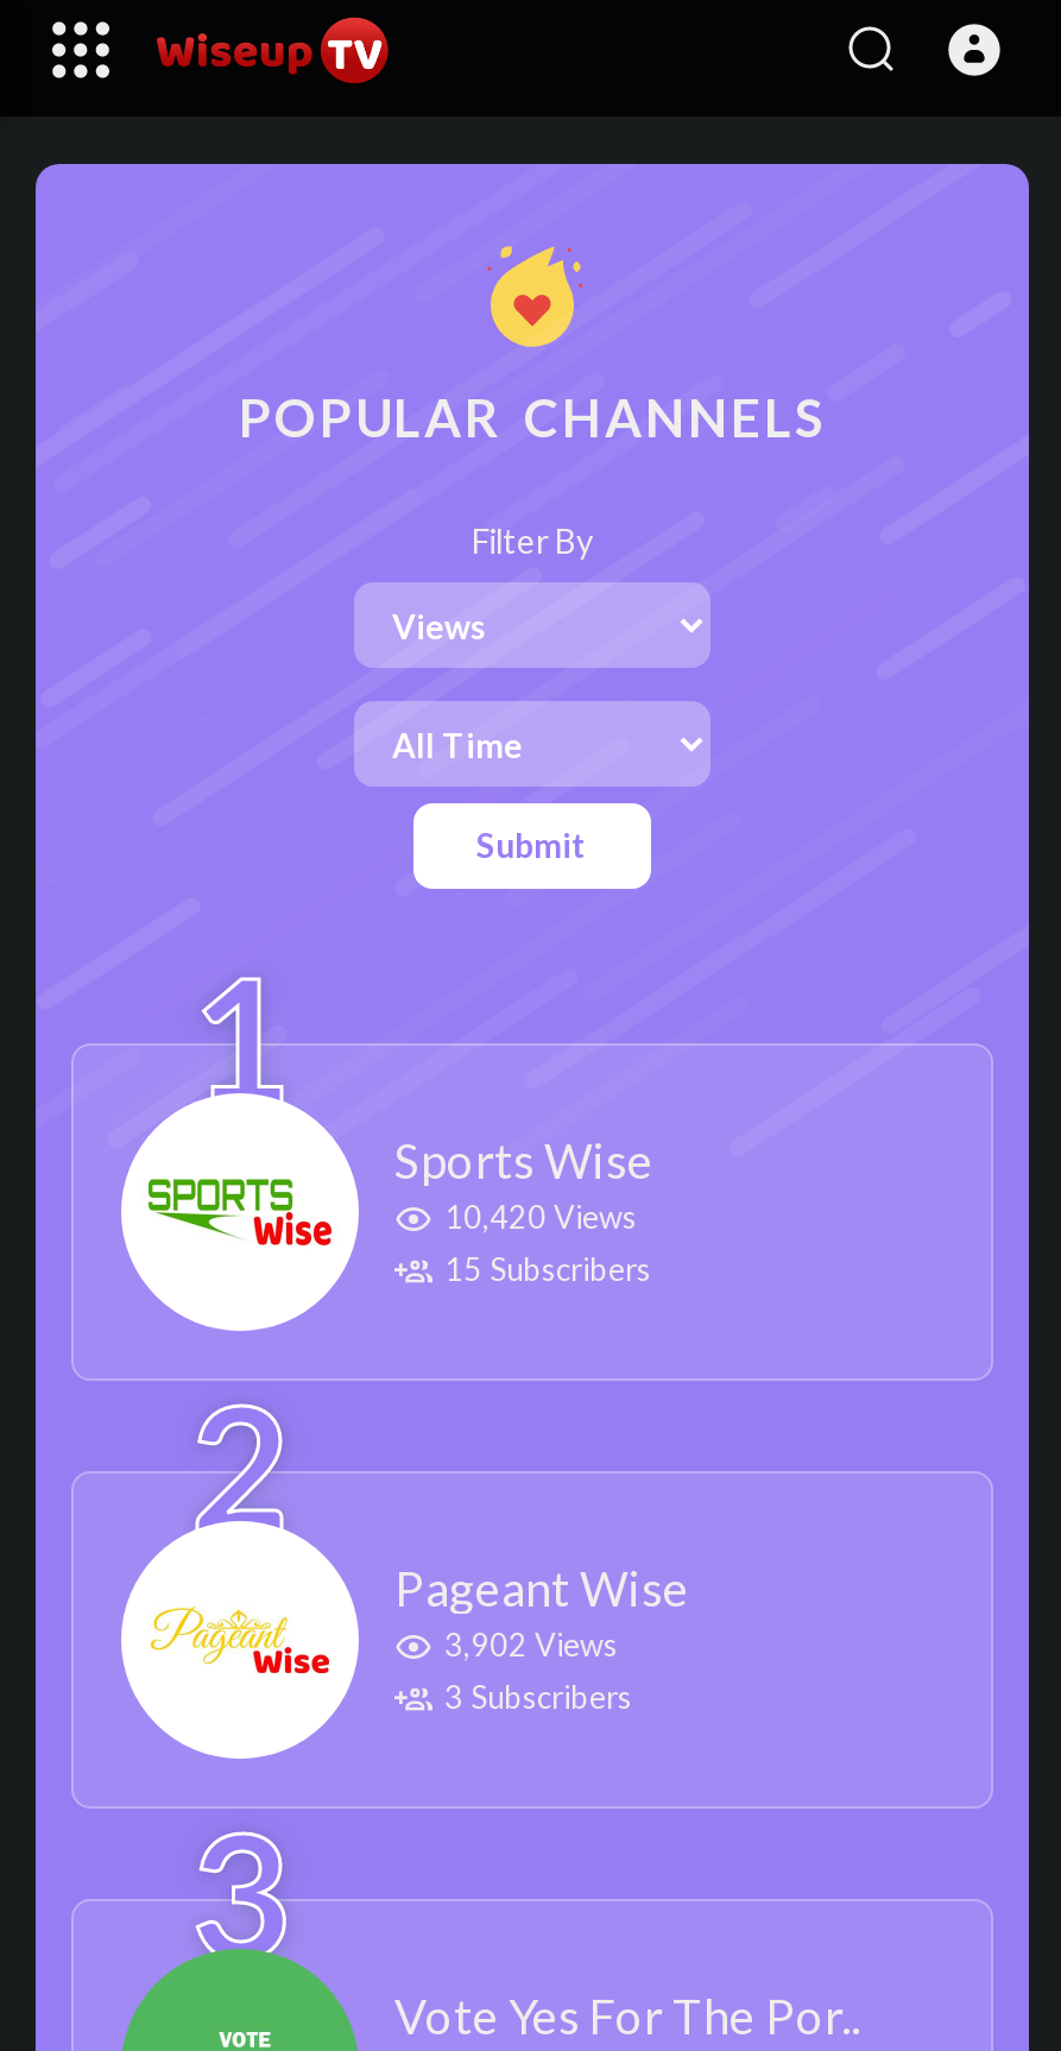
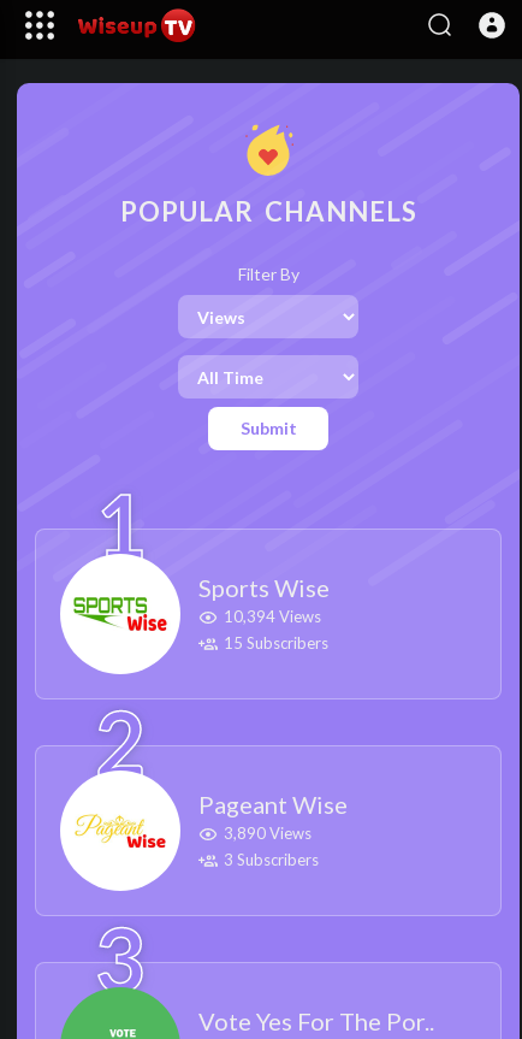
- 10,420 Views
+ 10,394 Views

- 3,902 Views
+ 3,890 Views
